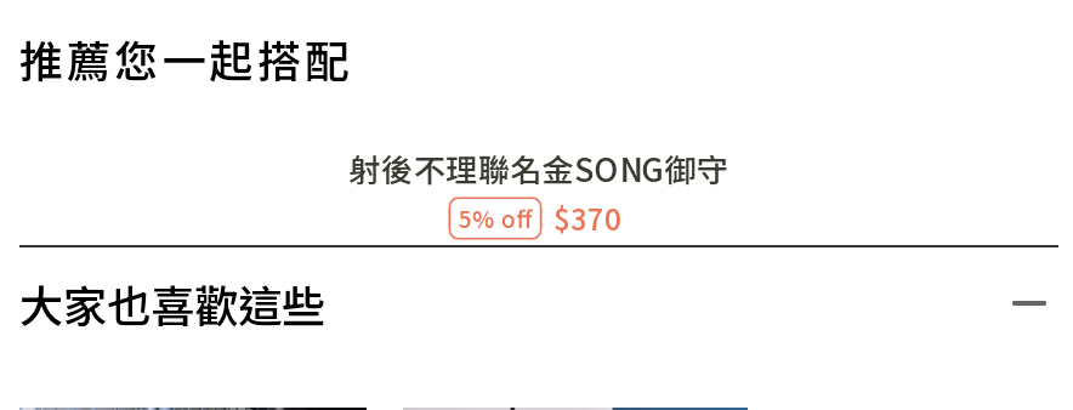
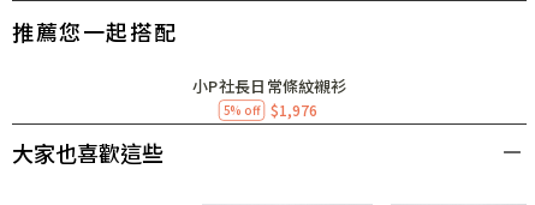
- 射後不理聯名金SONG御守
+ 小P社長日常條紋襯衫

- 5% off $370
+ 5% off $1,976
